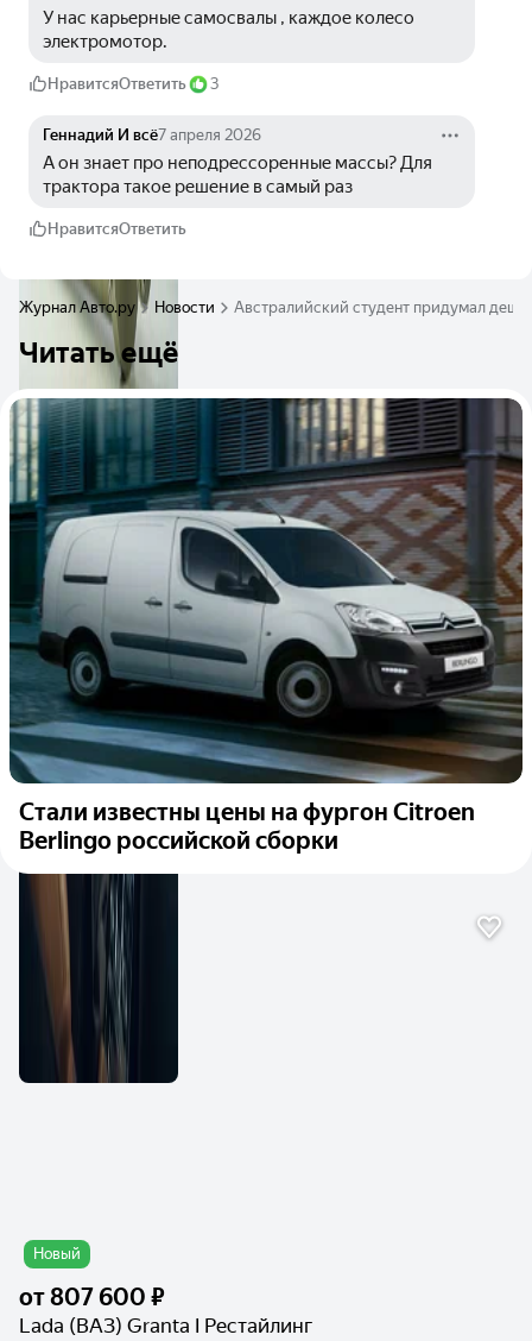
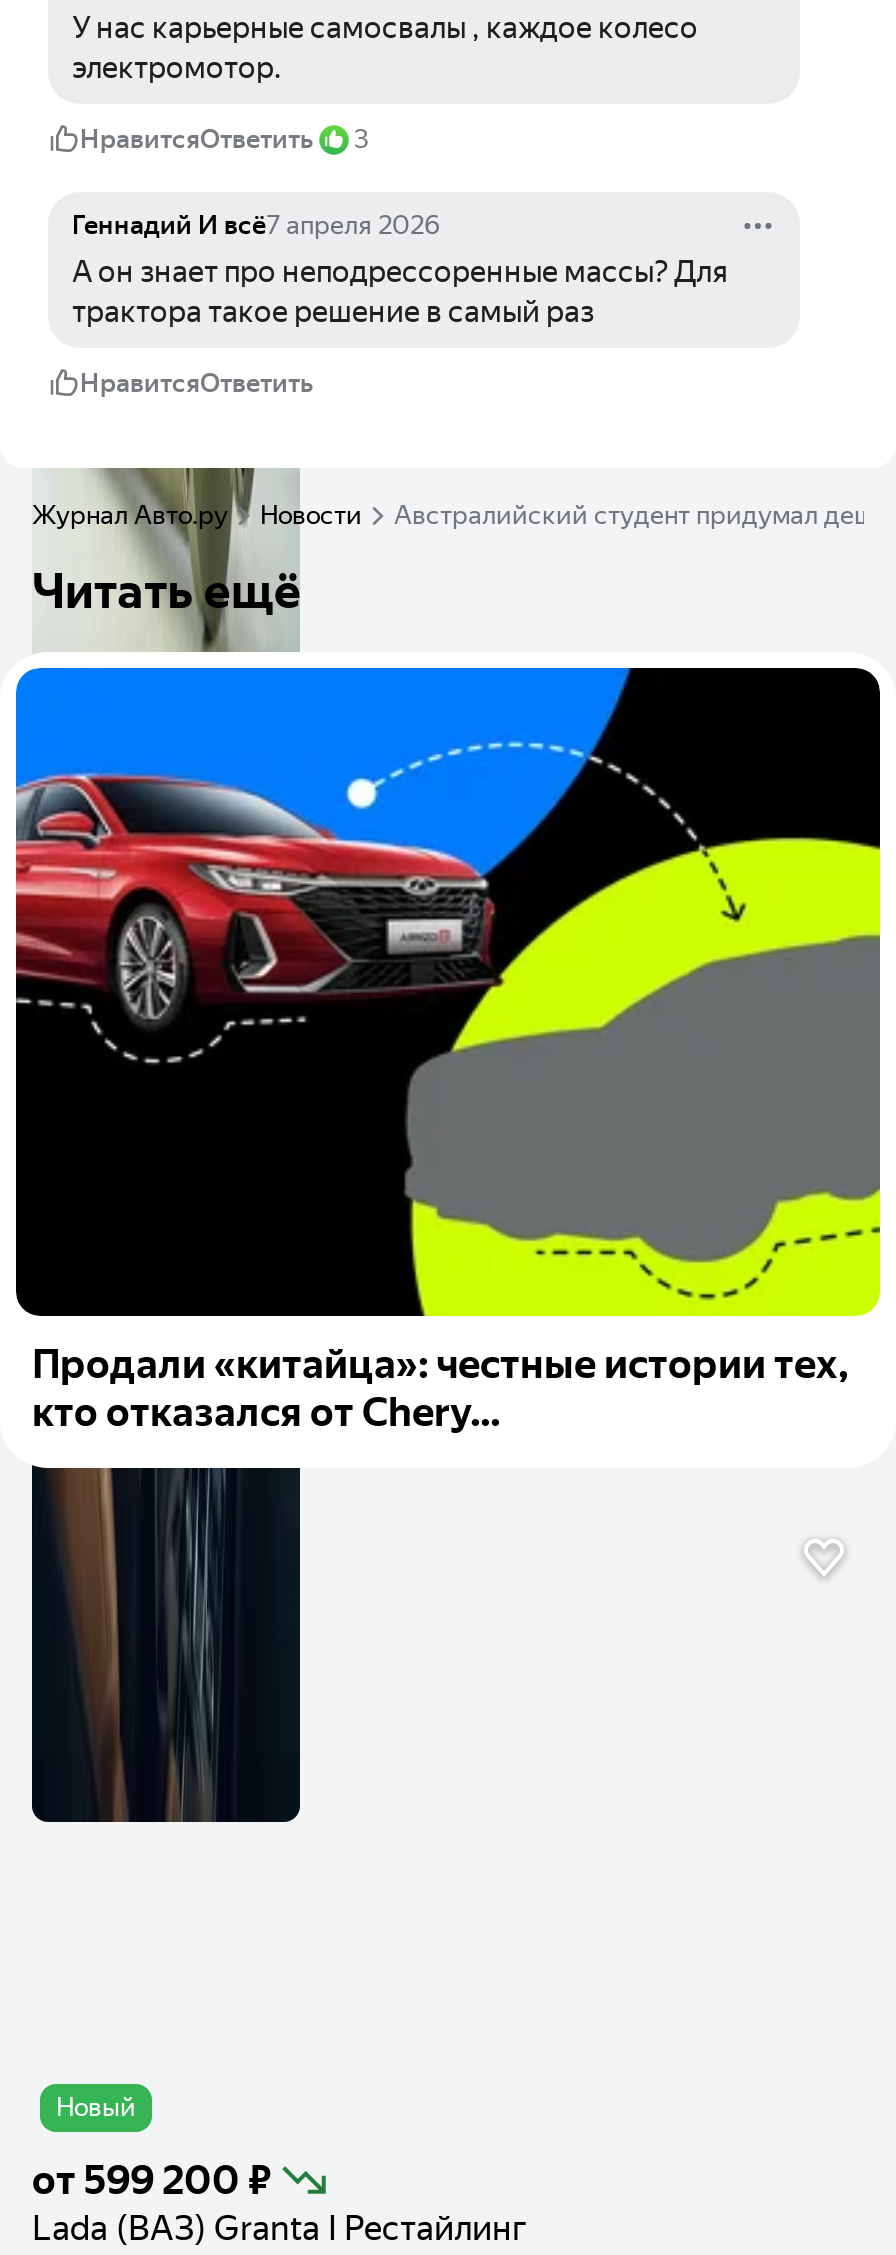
- [image]
- Стали известны цены на фургон Citroen
- Berlingo российской сборки
+ [image]
+ Продали «китайца»: честные истории тех,
+ кто отказался от Chery...

- от 807 600 ₽
+ от 599 200 ₽
